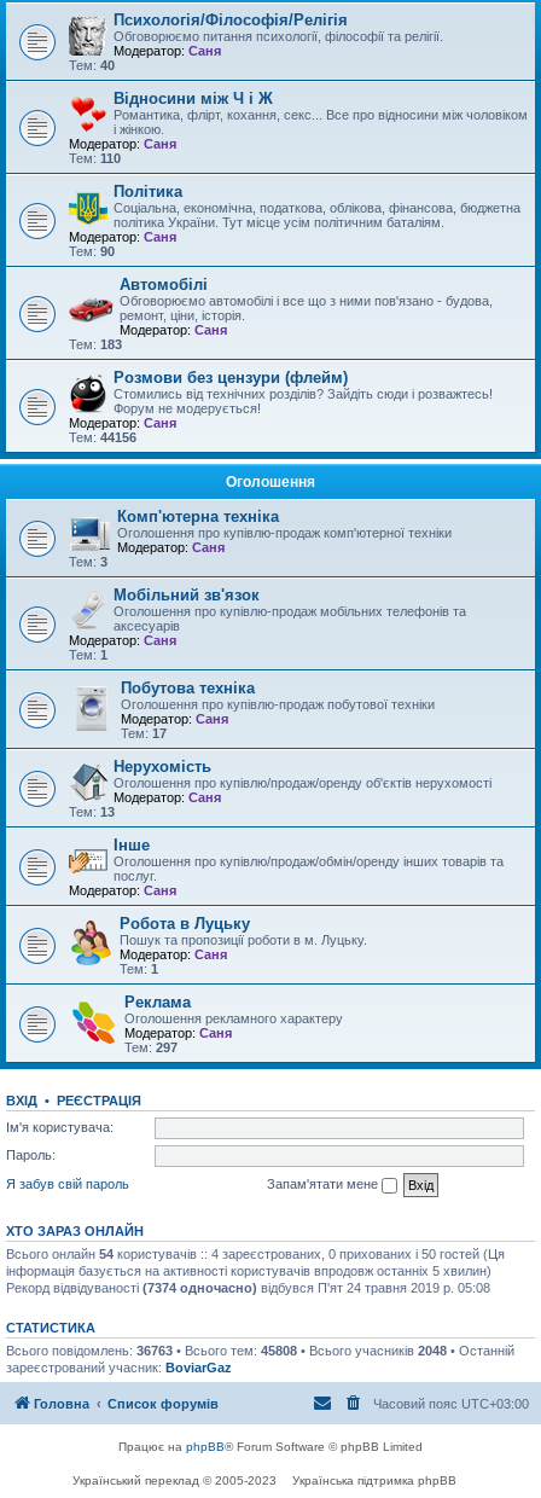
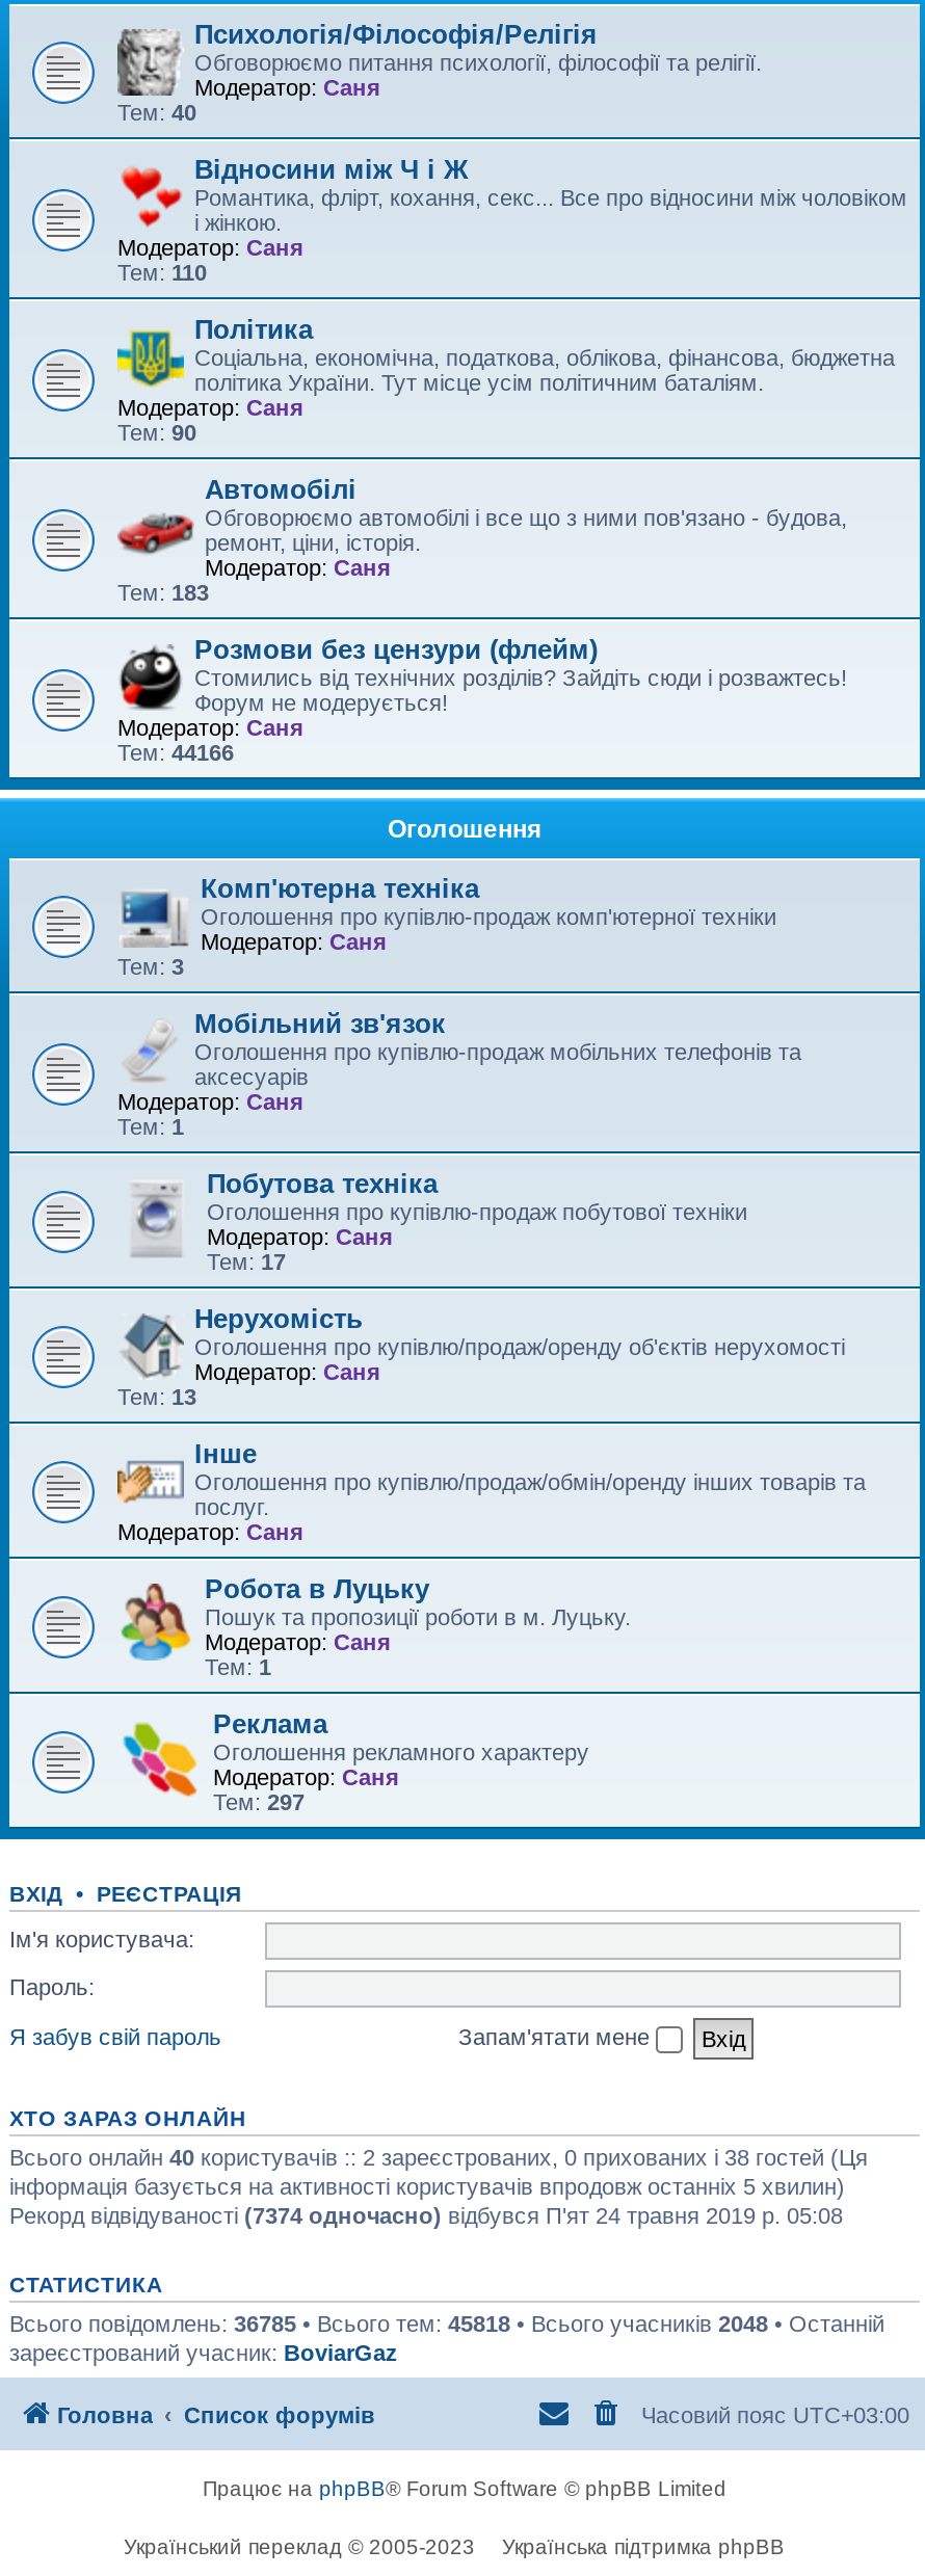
- Тем: 44156
+ Тем: 44166

- Всього онлайн 54 користувачів :: 4 зареєстрованих, 0 прихованих і 50 гостей (Ця
+ Всього онлайн 40 користувачів :: 2 зареєстрованих, 0 прихованих і 38 гостей (Ця

- Всього повідомлень: 36763 • Всього тем: 45808 • Всього учасників 2048 • Останній
+ Всього повідомлень: 36785 • Всього тем: 45818 • Всього учасників 2048 • Останній
